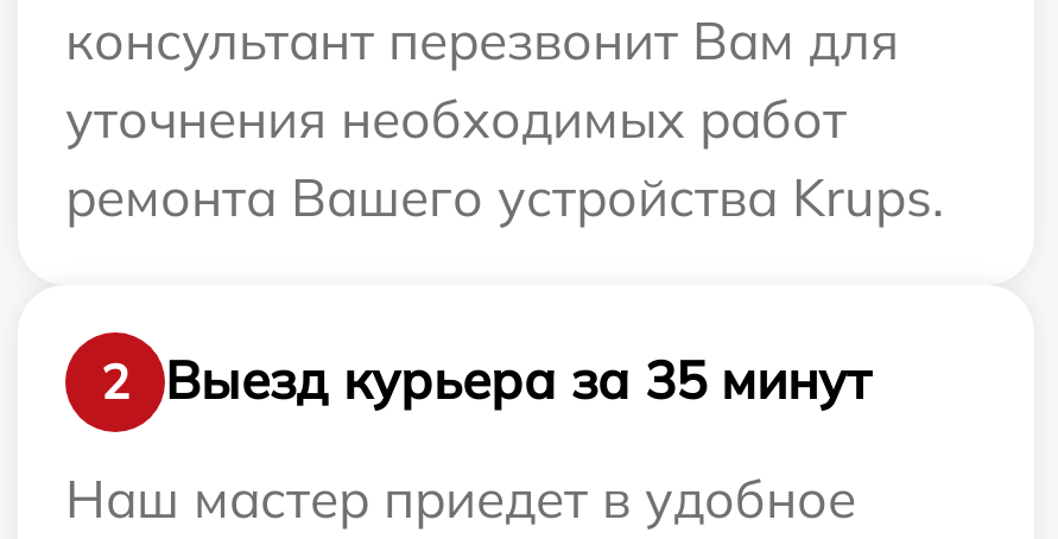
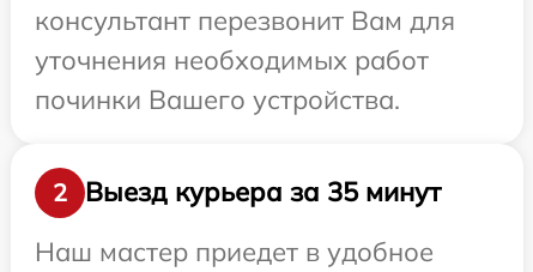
- ремонта Вашего устройства Krups.
+ починки Вашего устройства.
